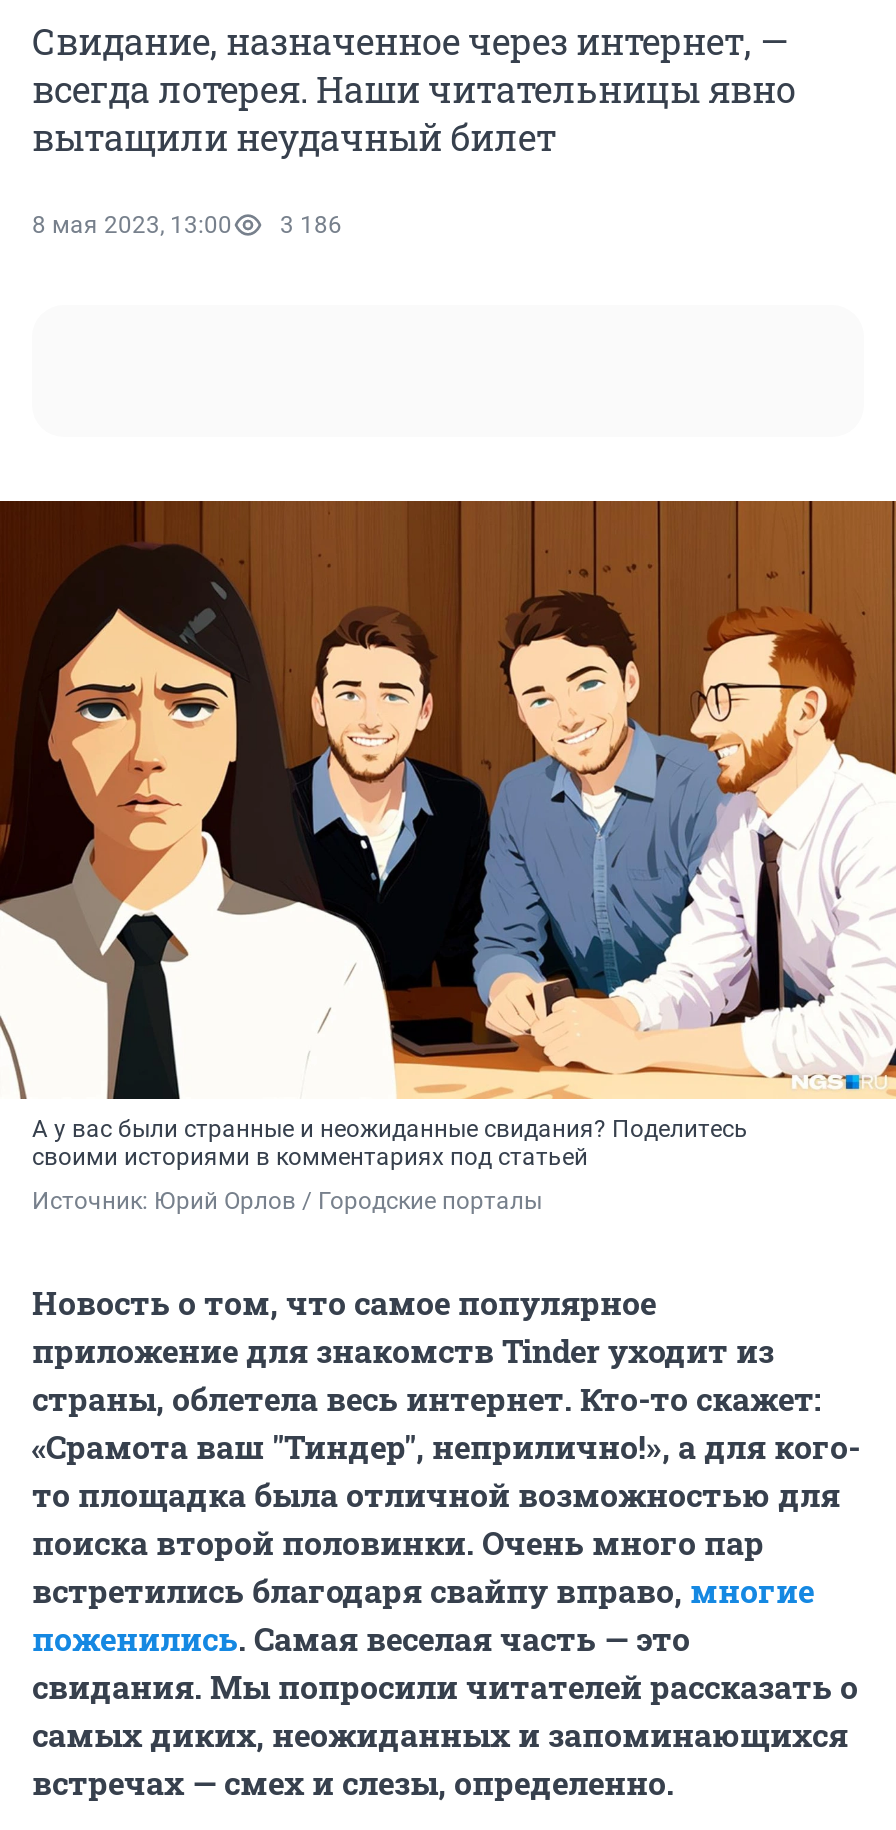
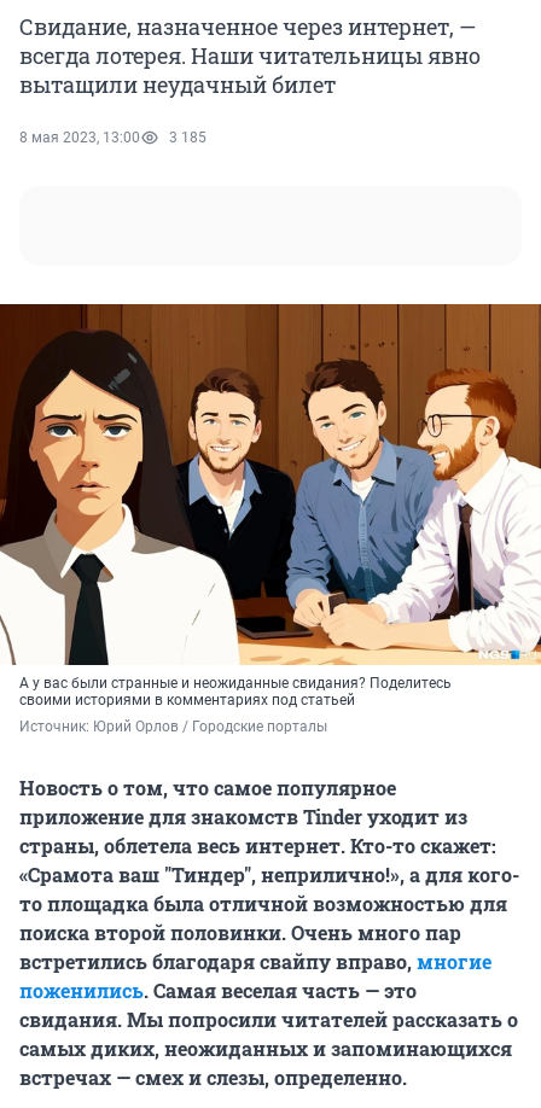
- 8 мая 2023, 13:00 3 186
+ 8 мая 2023, 13:00 3 185
